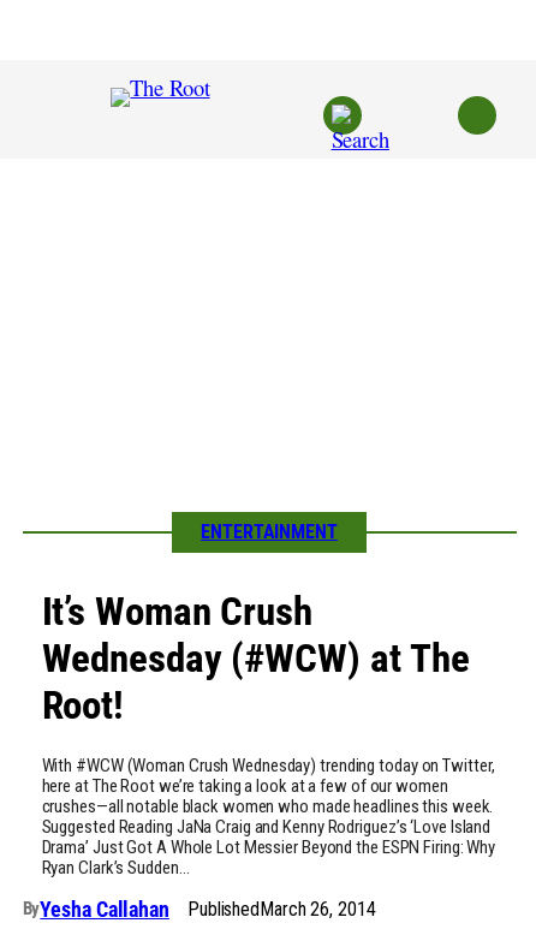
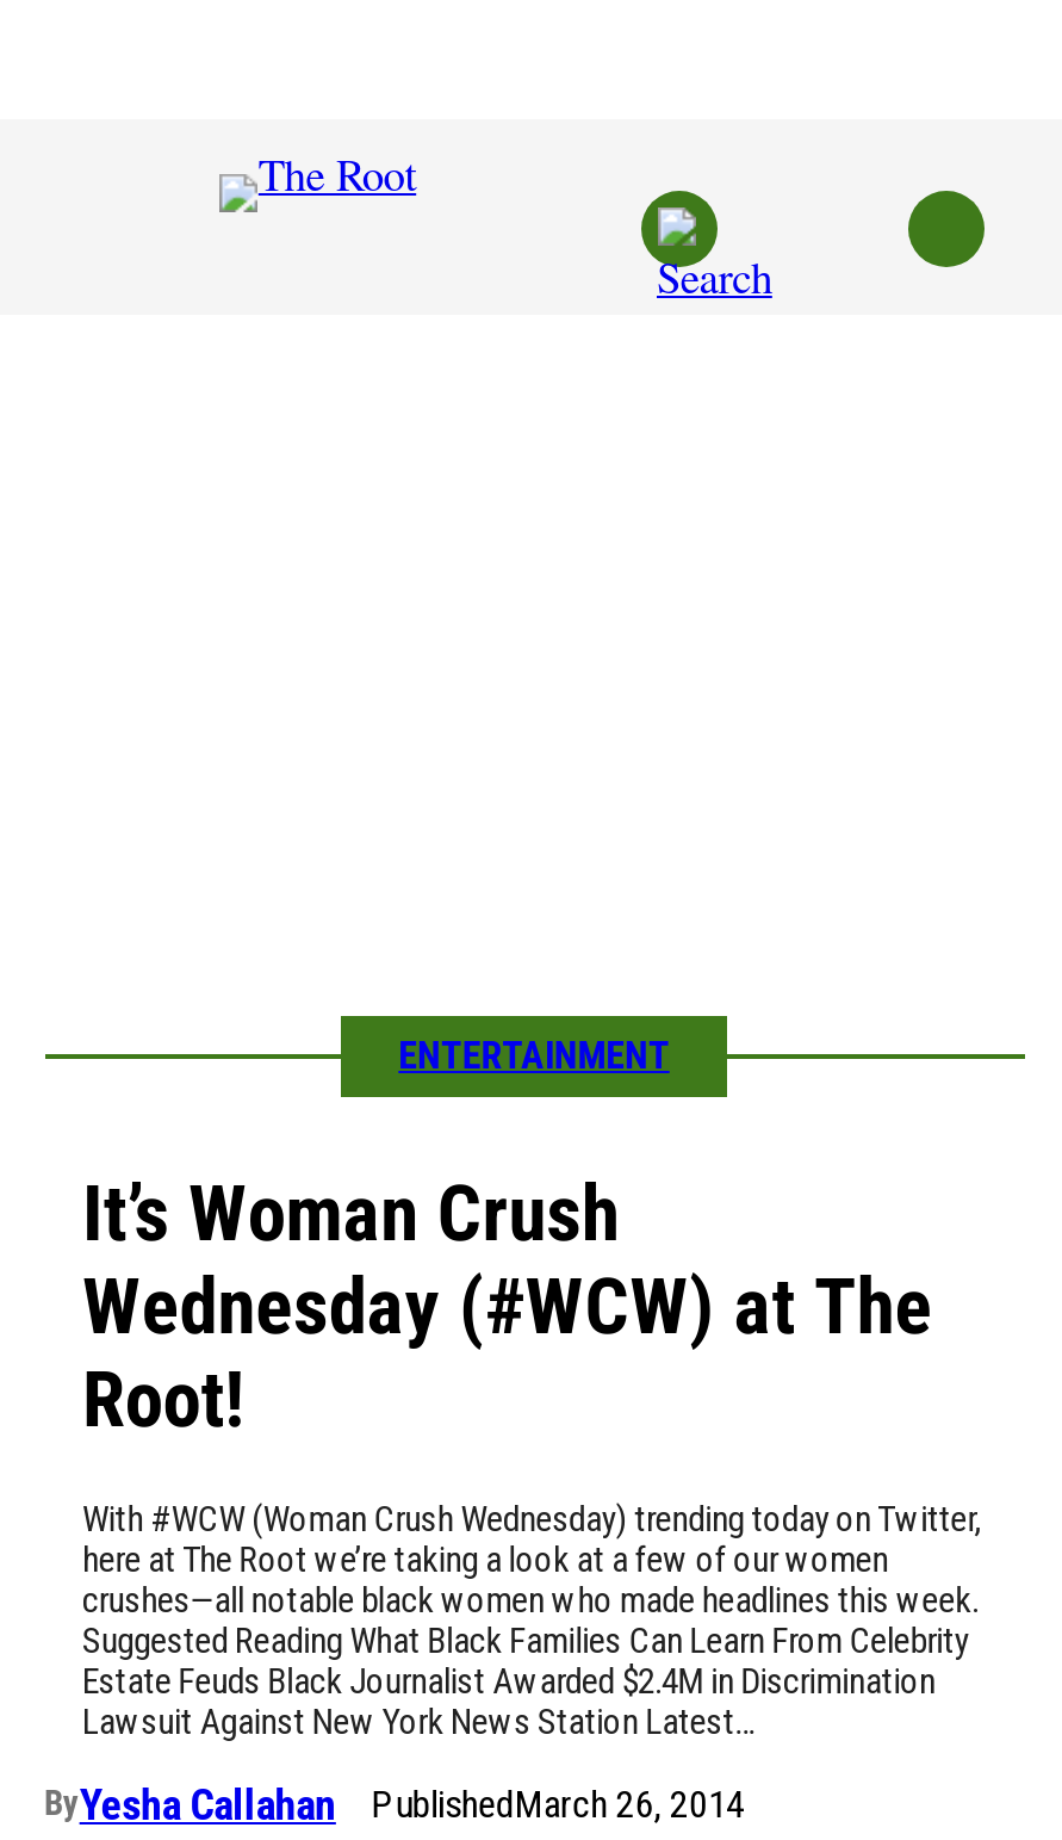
- Suggested Reading JaNa Craig and Kenny Rodriguez’s ‘Love Island
- Drama’ Just Got A Whole Lot Messier Beyond the ESPN Firing: Why
- Ryan Clark’s Sudden…
+ Suggested Reading What Black Families Can Learn From Celebrity
+ Estate Feuds Black Journalist Awarded $2.4M in Discrimination
+ Lawsuit Against New York News Station Latest…
